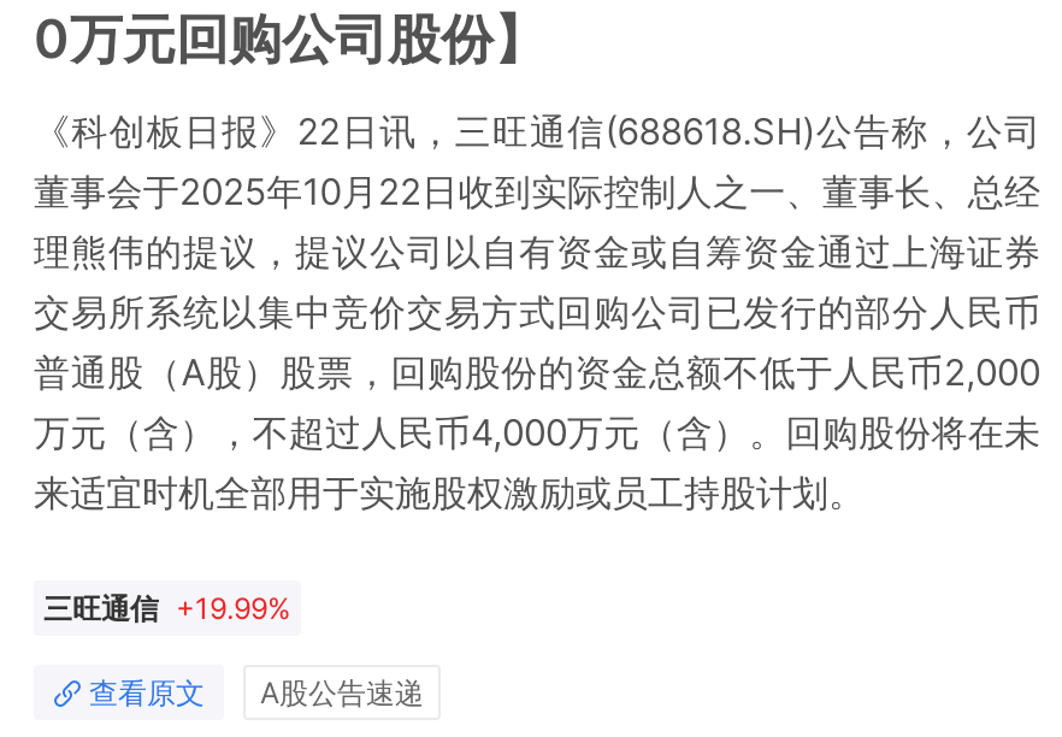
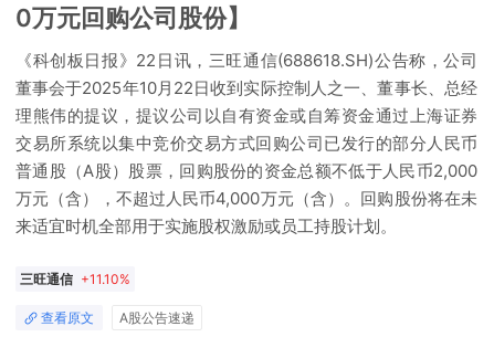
- 三旺通信 +19.99%
+ 三旺通信 +11.10%
